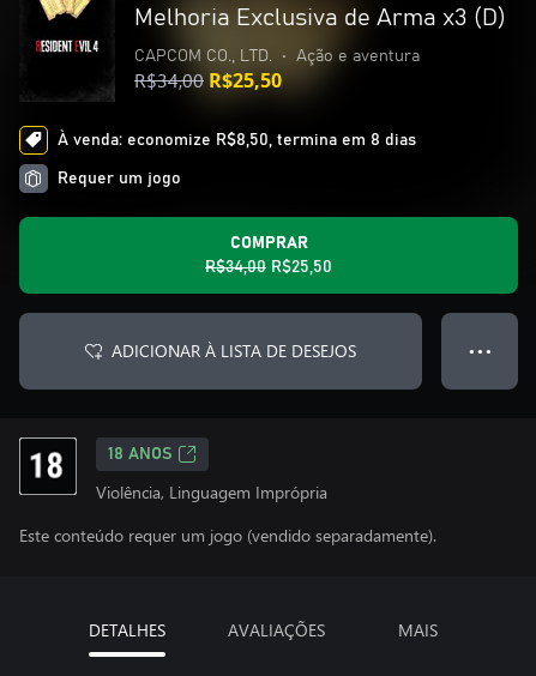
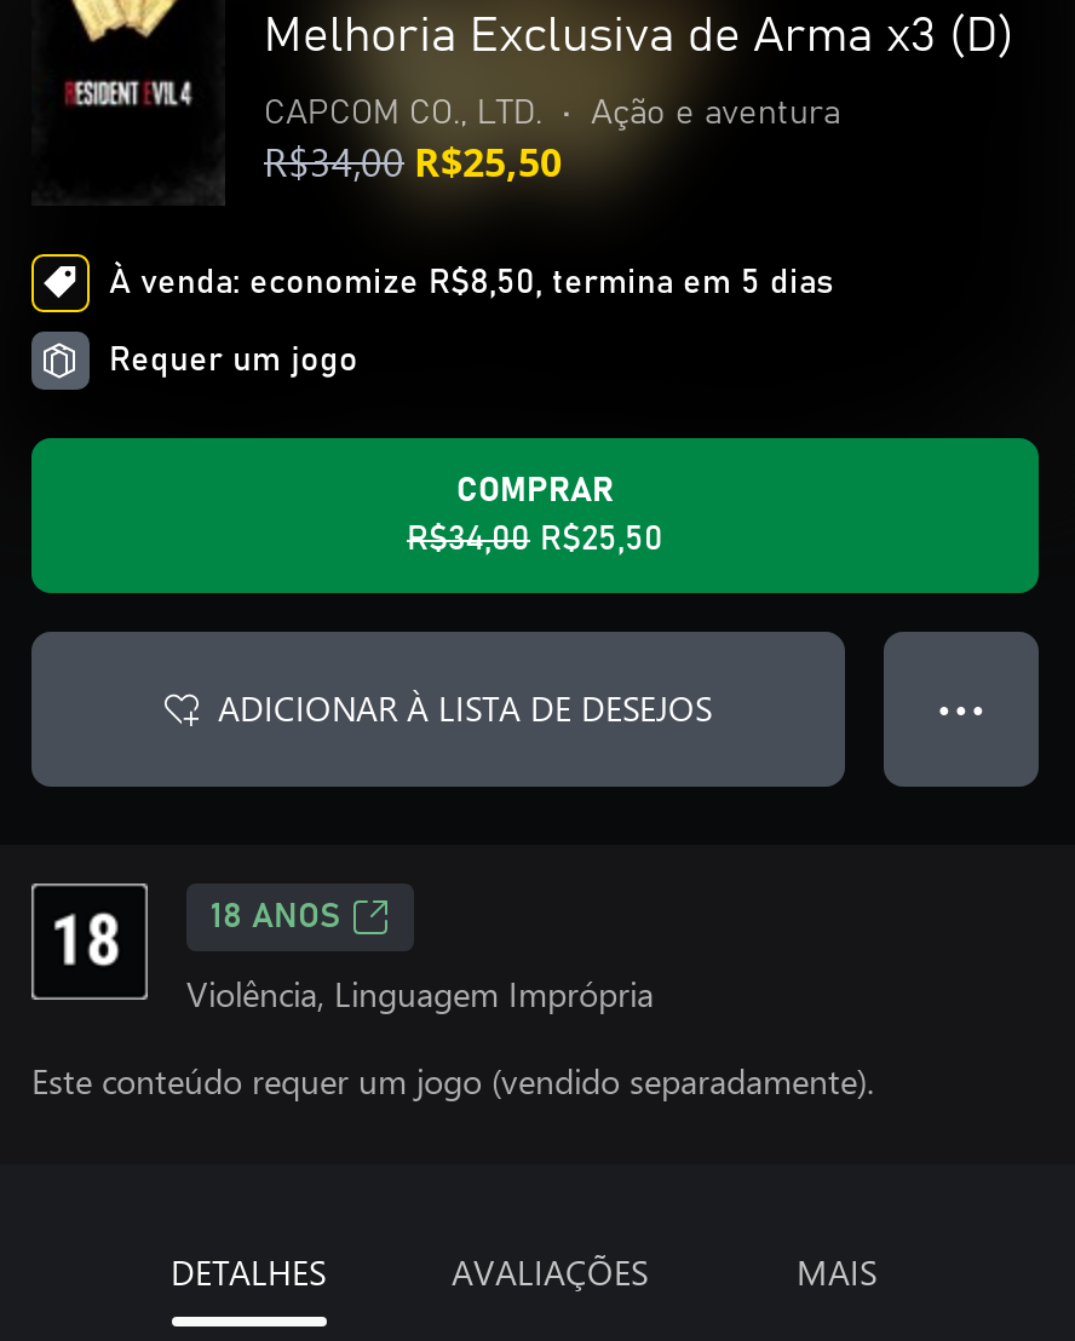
- À venda: economize R$8,50, termina em 8 dias
+ À venda: economize R$8,50, termina em 5 dias
